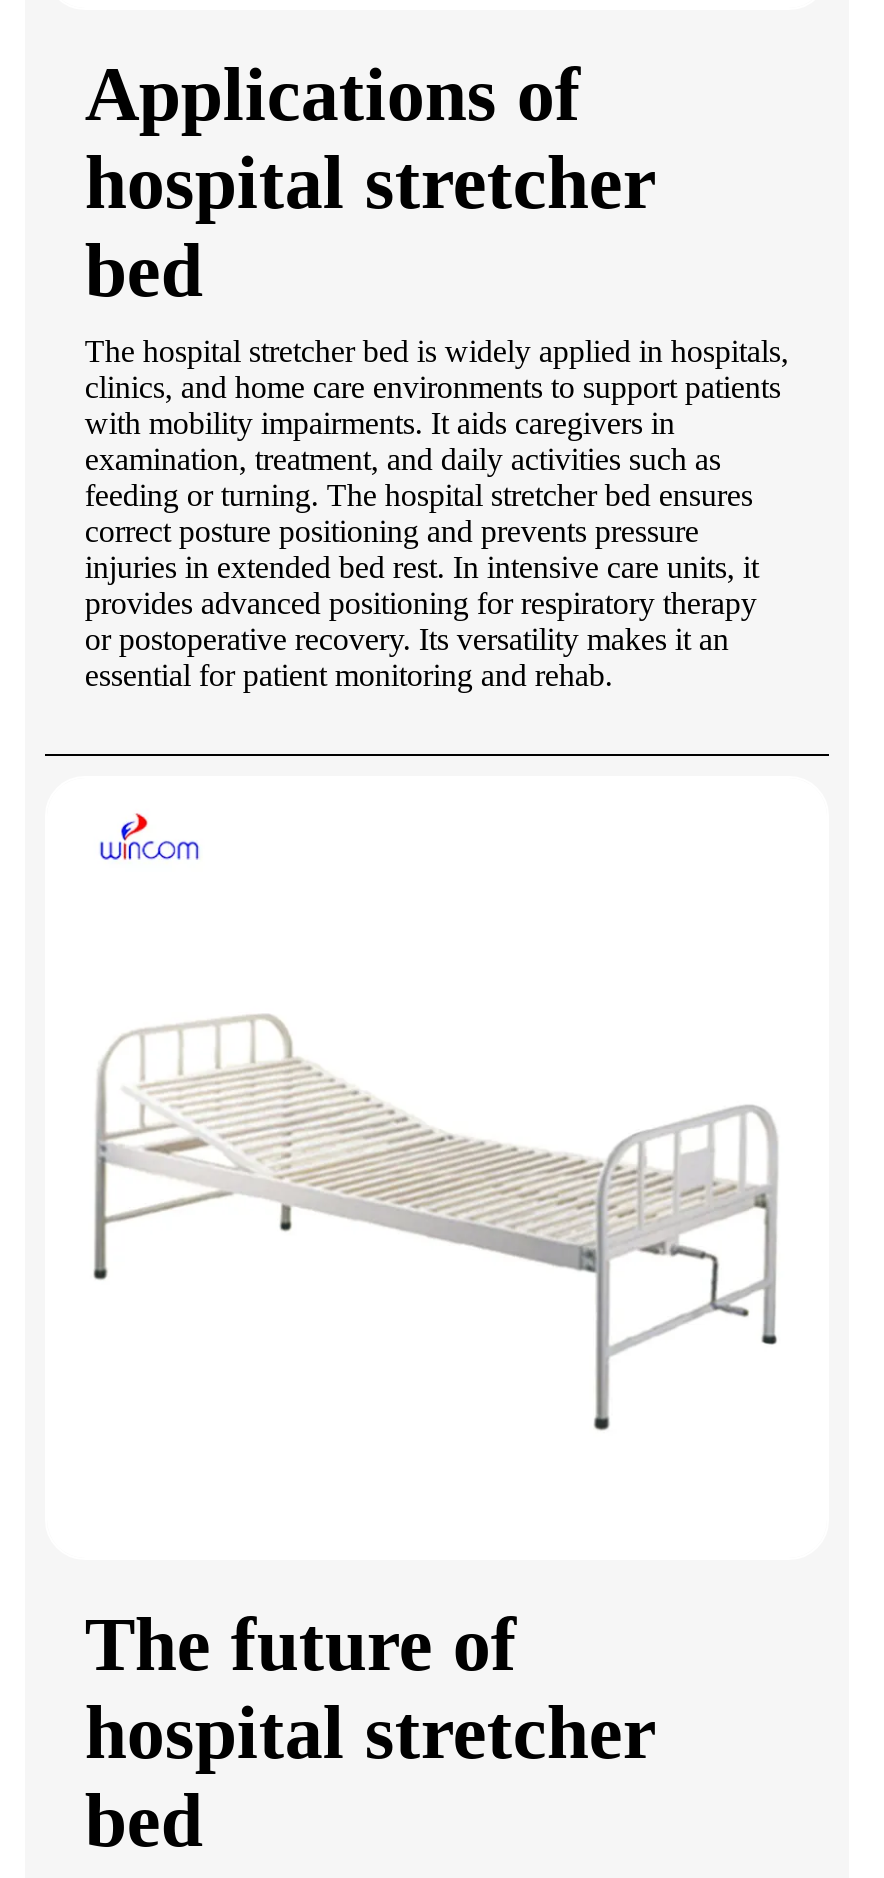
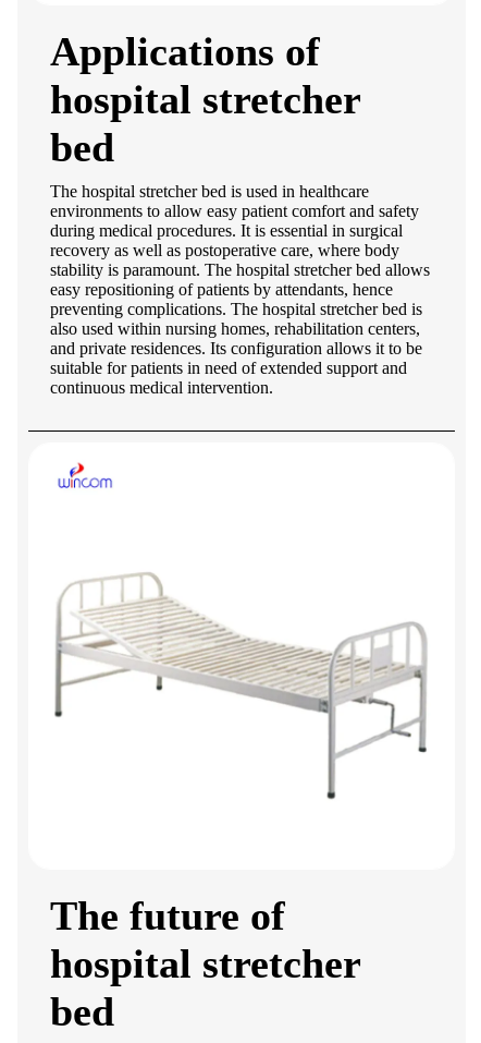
- The hospital stretcher bed is widely applied in hospitals,
- clinics, and home care environments to support patients
- with mobility impairments. It aids caregivers in
- examination, treatment, and daily activities such as
- feeding or turning. The hospital stretcher bed ensures
- correct posture positioning and prevents pressure
- injuries in extended bed rest. In intensive care units, it
- provides advanced positioning for respiratory therapy
- or postoperative recovery. Its versatility makes it an
- essential for patient monitoring and rehab.
+ The hospital stretcher bed is used in healthcare
+ environments to allow easy patient comfort and safety
+ during medical procedures. It is essential in surgical
+ recovery as well as postoperative care, where body
+ stability is paramount. The hospital stretcher bed allows
+ easy repositioning of patients by attendants, hence
+ preventing complications. The hospital stretcher bed is
+ also used within nursing homes, rehabilitation centers,
+ and private residences. Its configuration allows it to be
+ suitable for patients in need of extended support and
+ continuous medical intervention.
